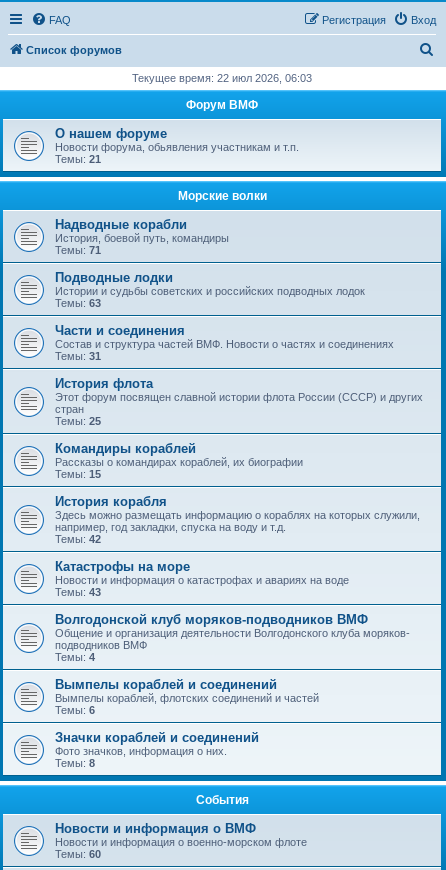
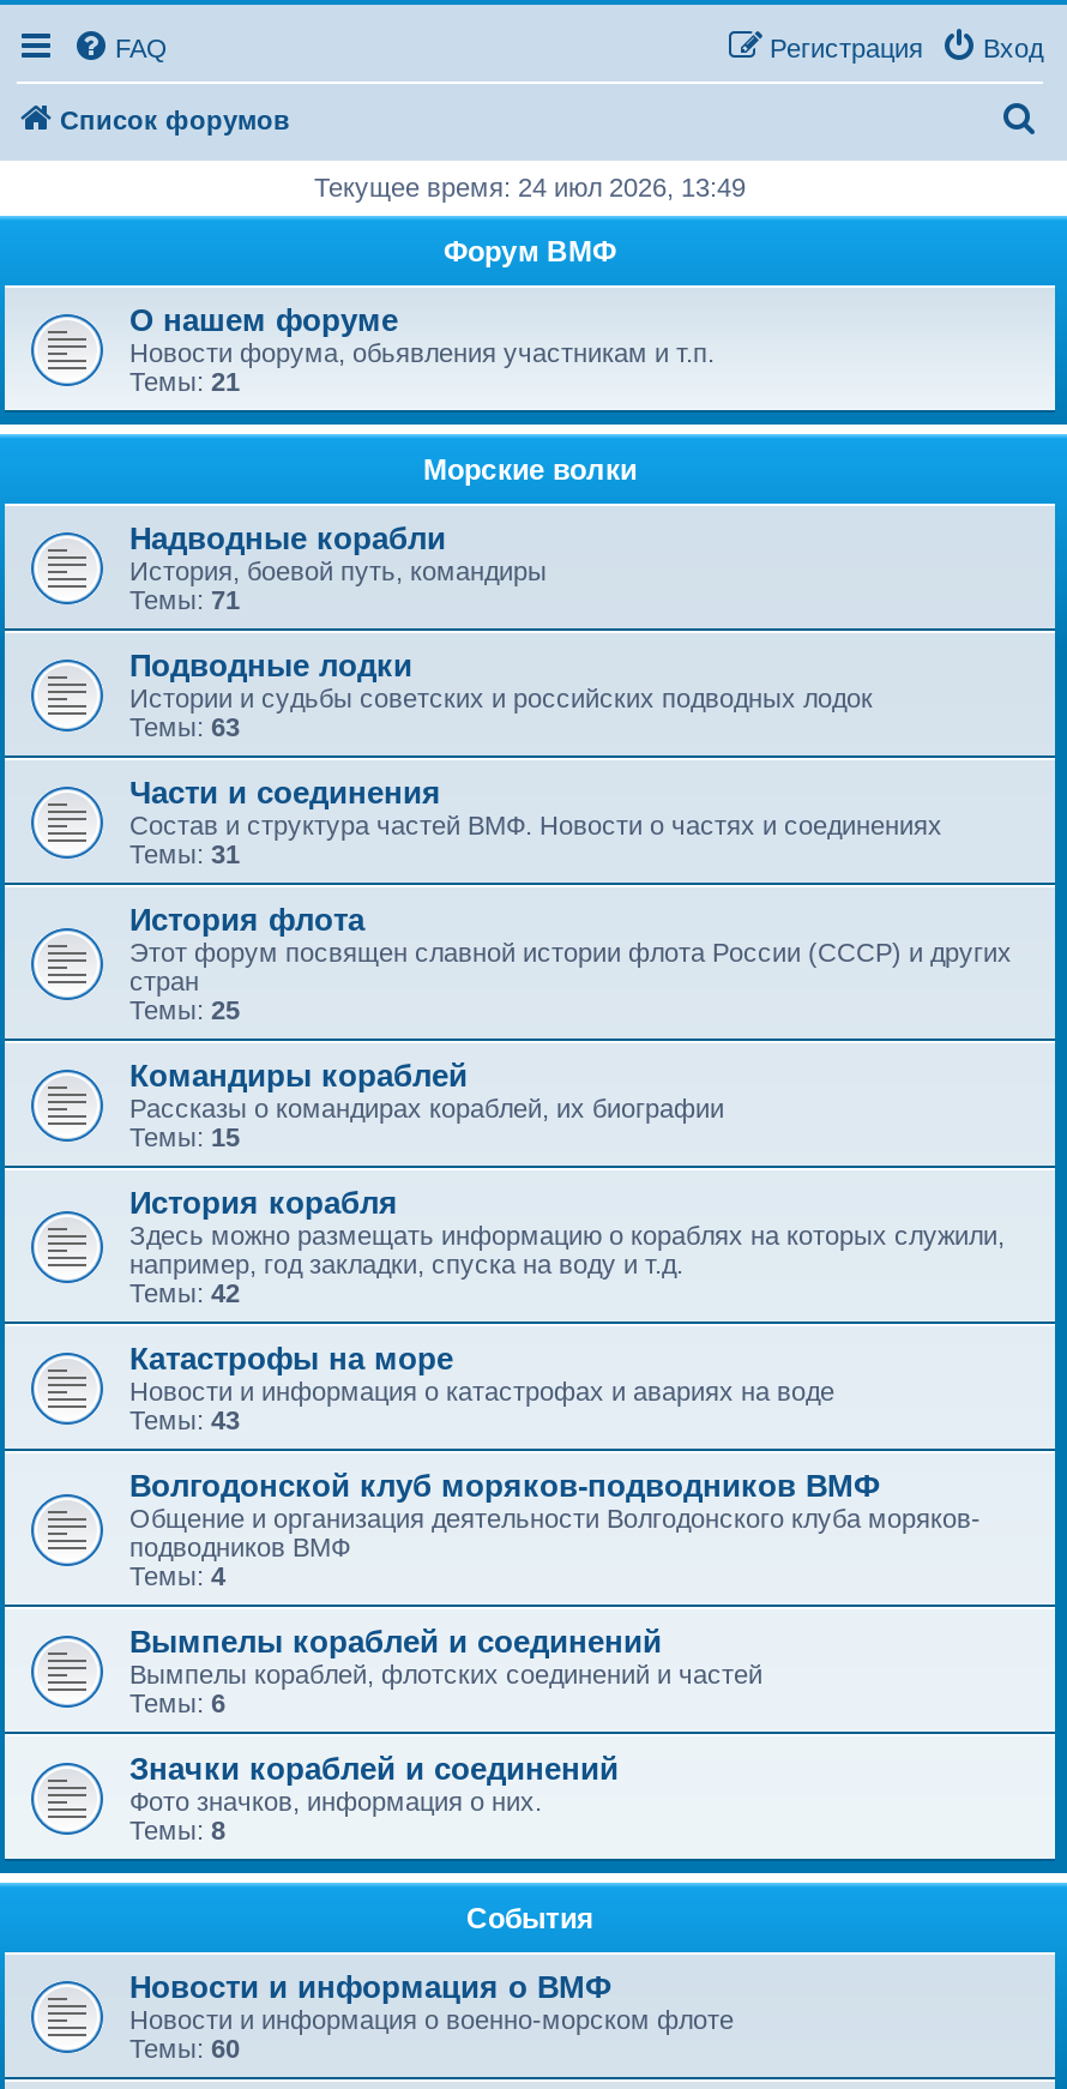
- Текущее время: 22 июл 2026, 06:03
+ Текущее время: 24 июл 2026, 13:49
